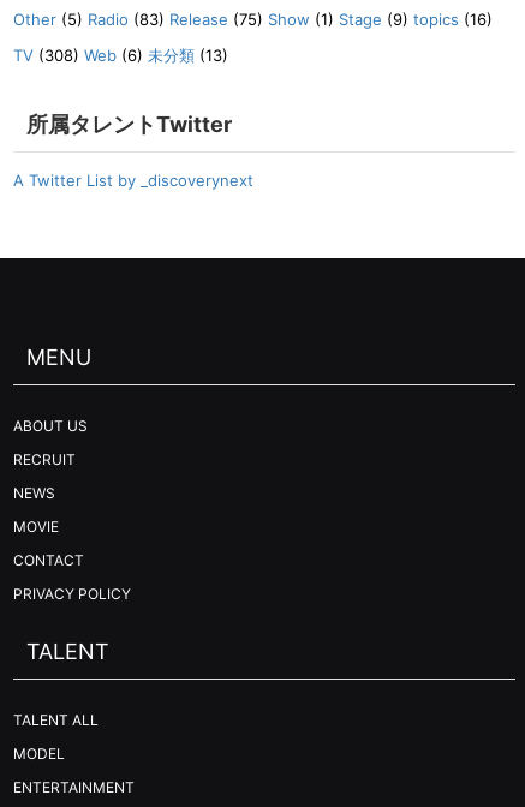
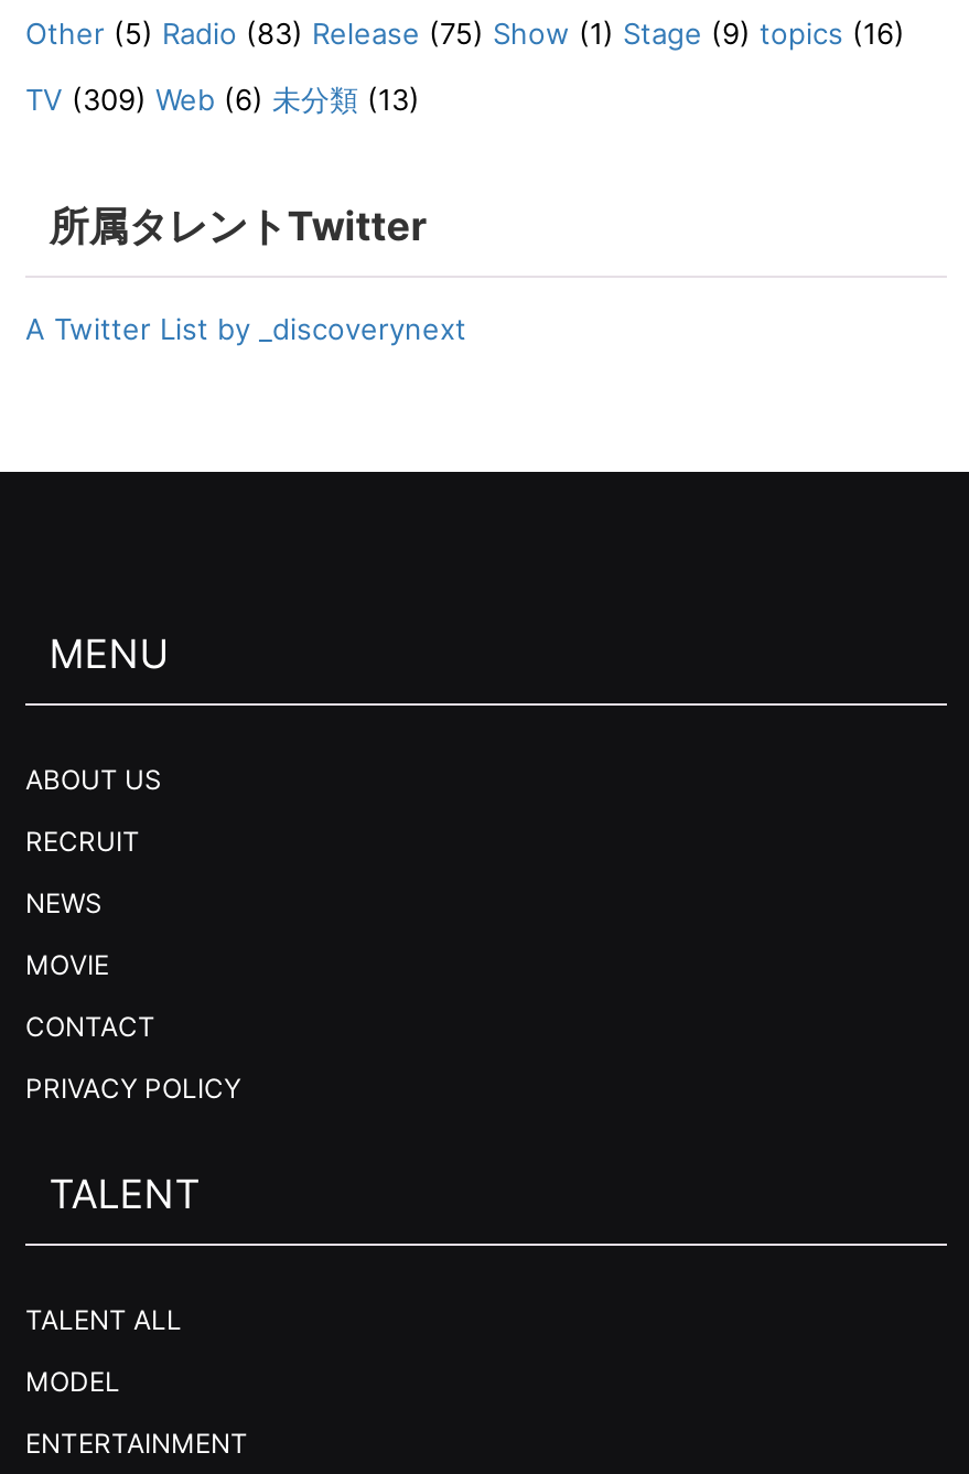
- TV (308) Web (6) 未分類(13)
+ TV (309) Web (6) 未分類(13)
